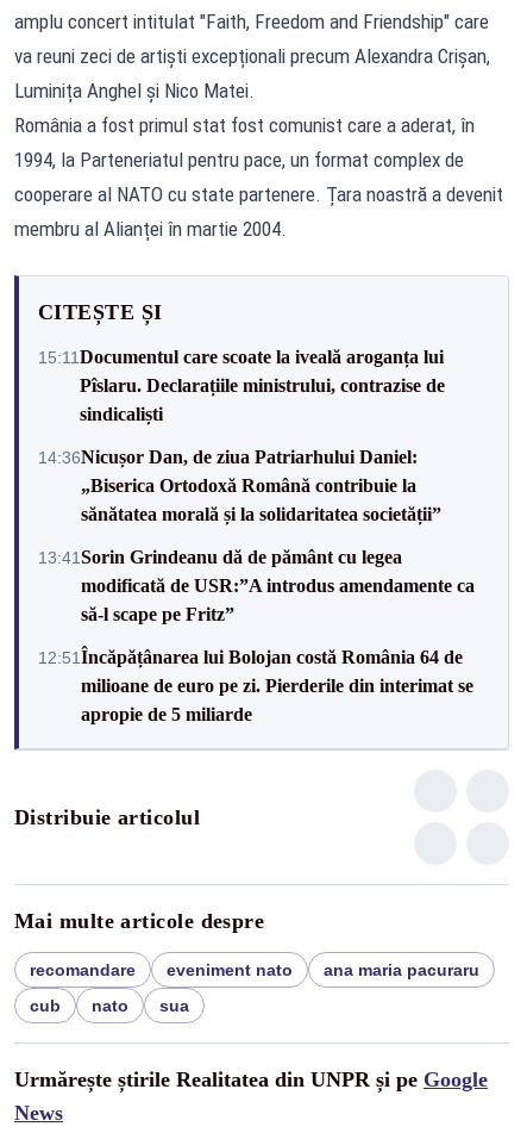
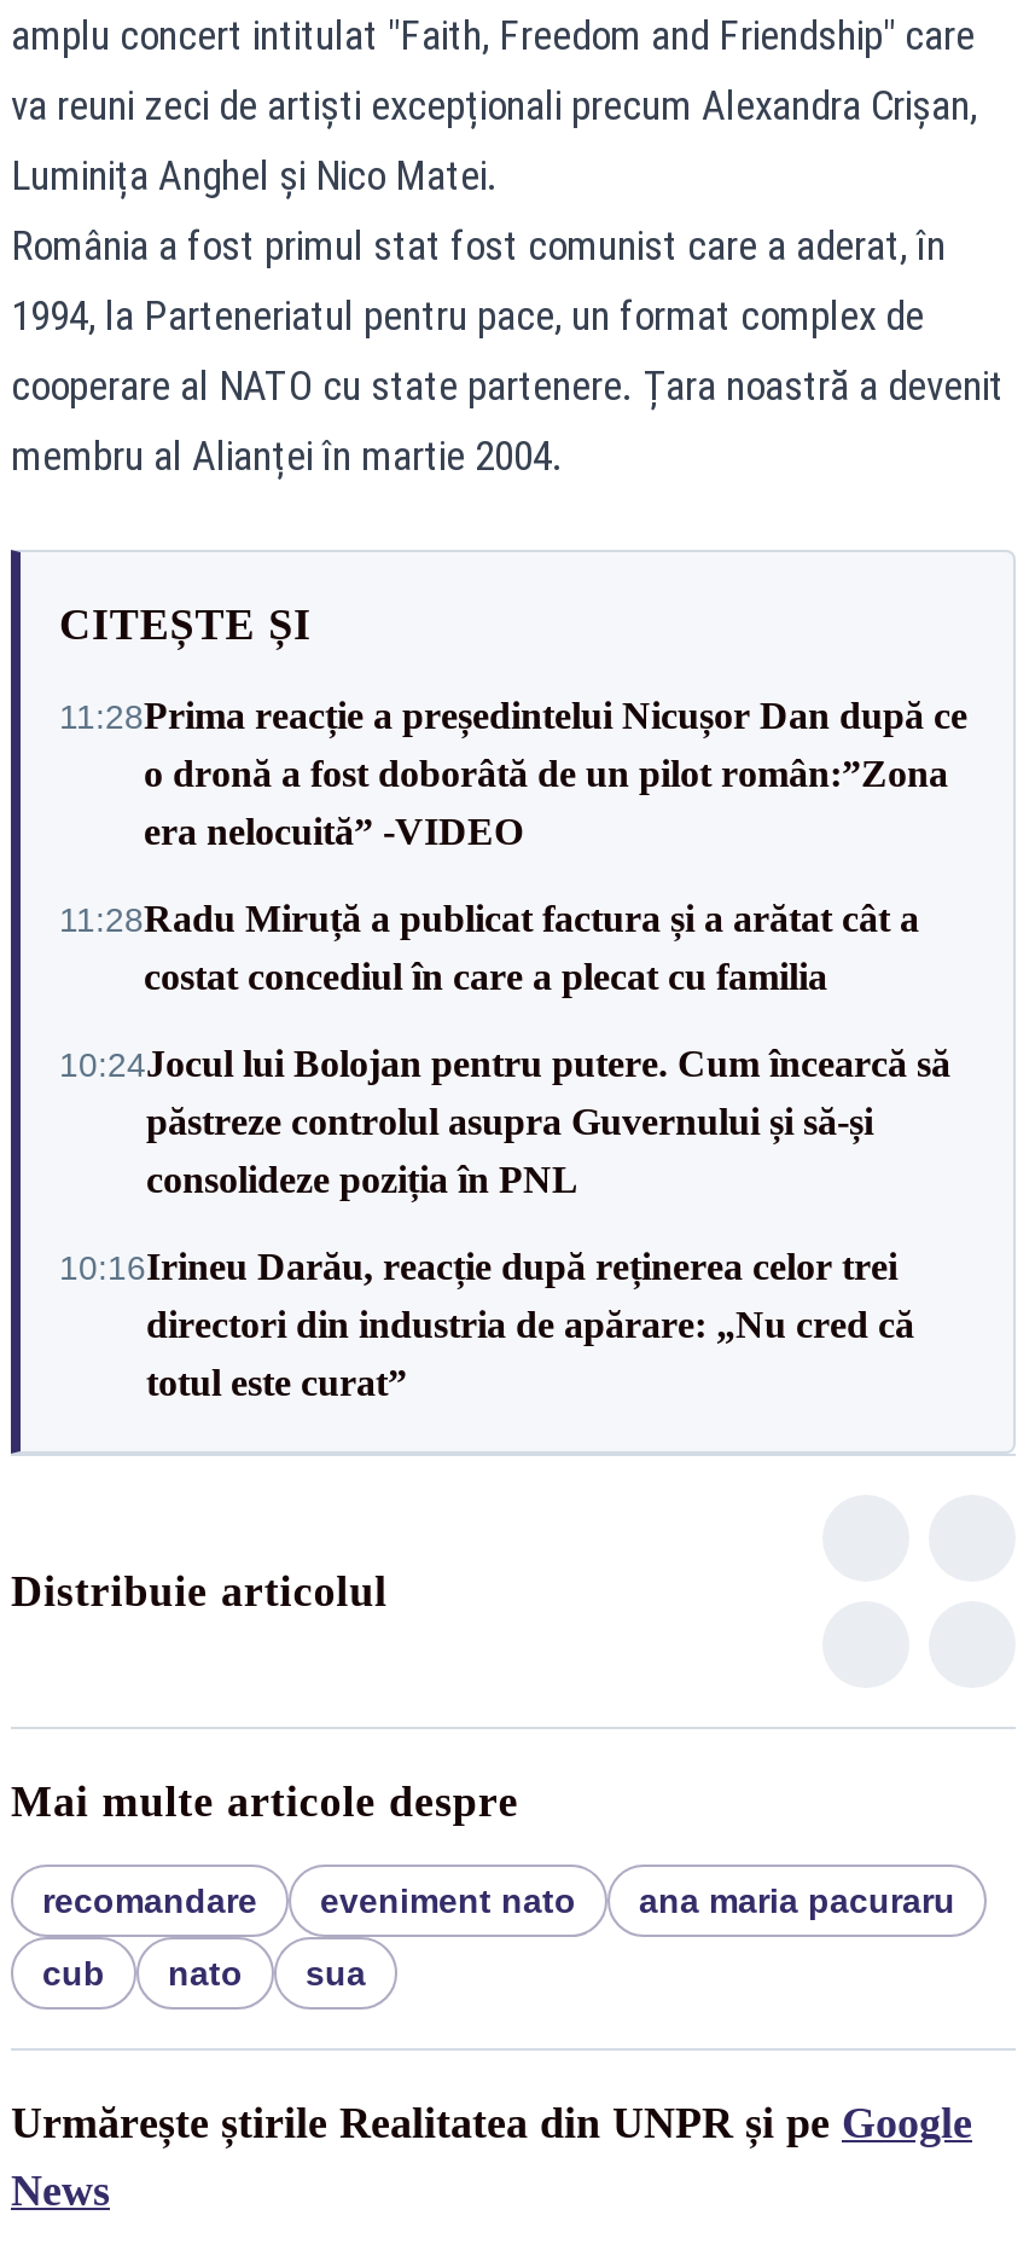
- 15:11Documentul care scoate la iveală aroganța lui
- Pîslaru. Declarațiile ministrului, contrazise de
- sindicaliști
+ 11:28Prima reacție a președintelui Nicușor Dan după ce
+ o dronă a fost doborâtă de un pilot român:”Zona
+ era nelocuită” -VIDEO

- 14:36Nicușor Dan, de ziua Patriarhului Daniel:
- „Biserica Ortodoxă Română contribuie la
- sănătatea morală și la solidaritatea societății”
+ 11:28Radu Miruță a publicat factura și a arătat cât a
+ costat concediul în care a plecat cu familia

- 13:41Sorin Grindeanu dă de pământ cu legea
- modificată de USR:”A introdus amendamente ca
- să-l scape pe Fritz”
+ 10:24Jocul lui Bolojan pentru putere. Cum încearcă să
+ păstreze controlul asupra Guvernului și să-și
+ consolideze poziția în PNL

- 12:51Încăpățânarea lui Bolojan costă România 64 de
- milioane de euro pe zi. Pierderile din interimat se
- apropie de 5 miliarde
+ 10:16Irineu Darău, reacție după reținerea celor trei
+ directori din industria de apărare: „Nu cred că
+ totul este curat”
